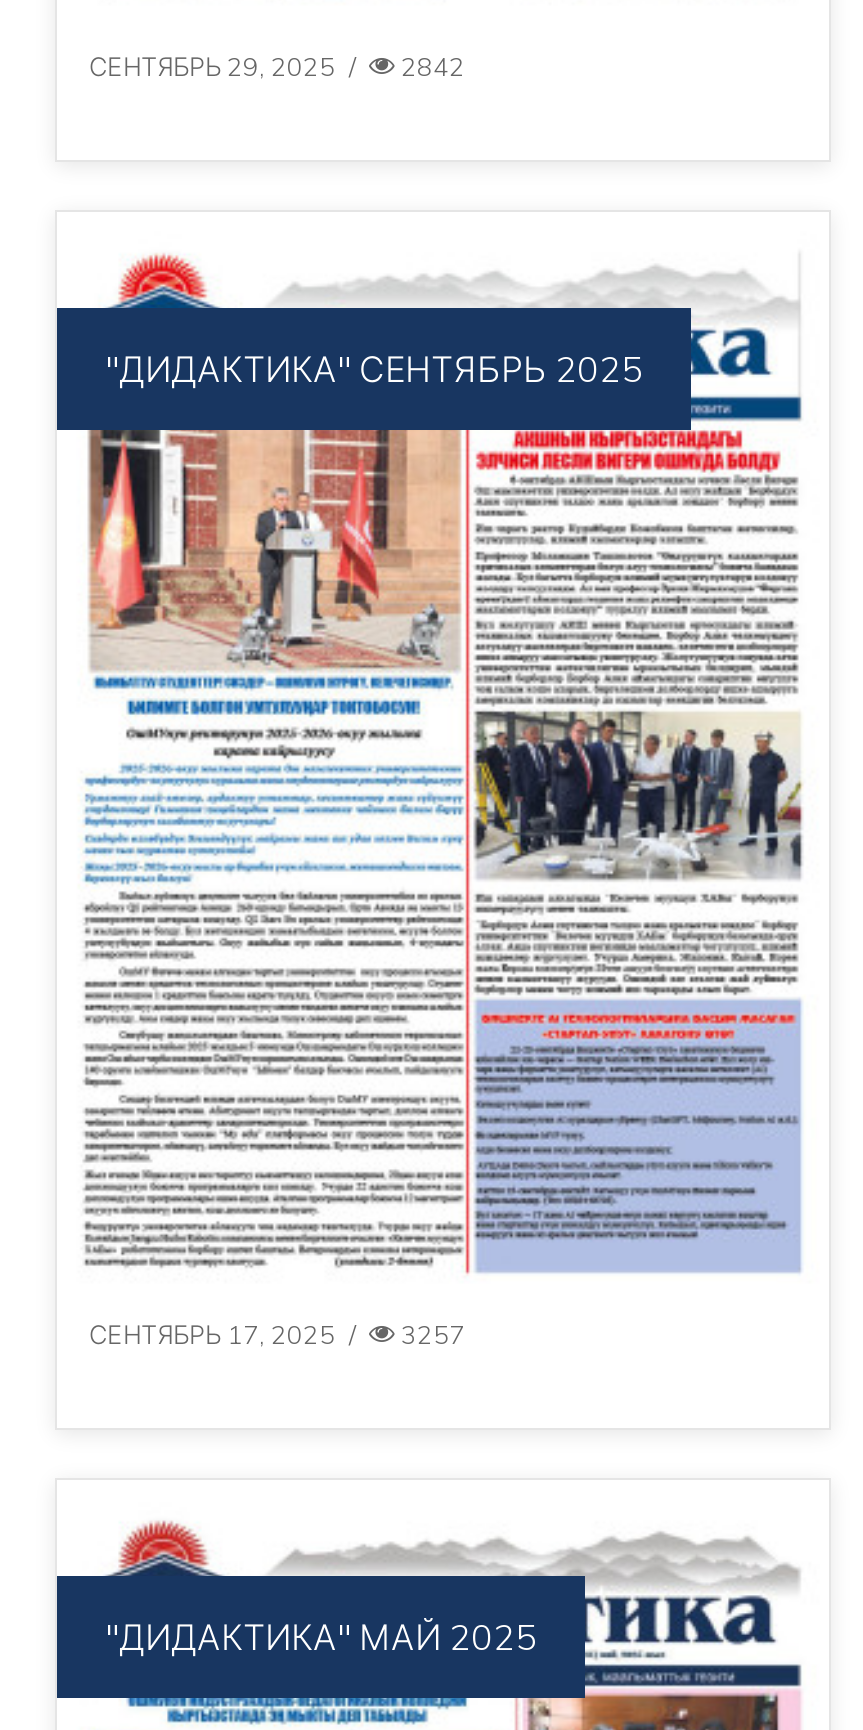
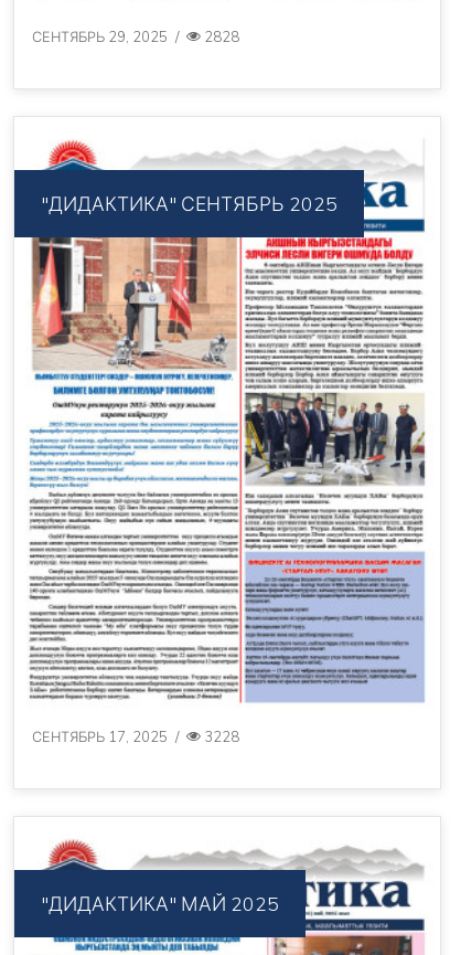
- СЕНТЯБРЬ 29, 2025 / 2842
+ СЕНТЯБРЬ 29, 2025 / 2828

- СЕНТЯБРЬ 17, 2025 / 3257
+ СЕНТЯБРЬ 17, 2025 / 3228
